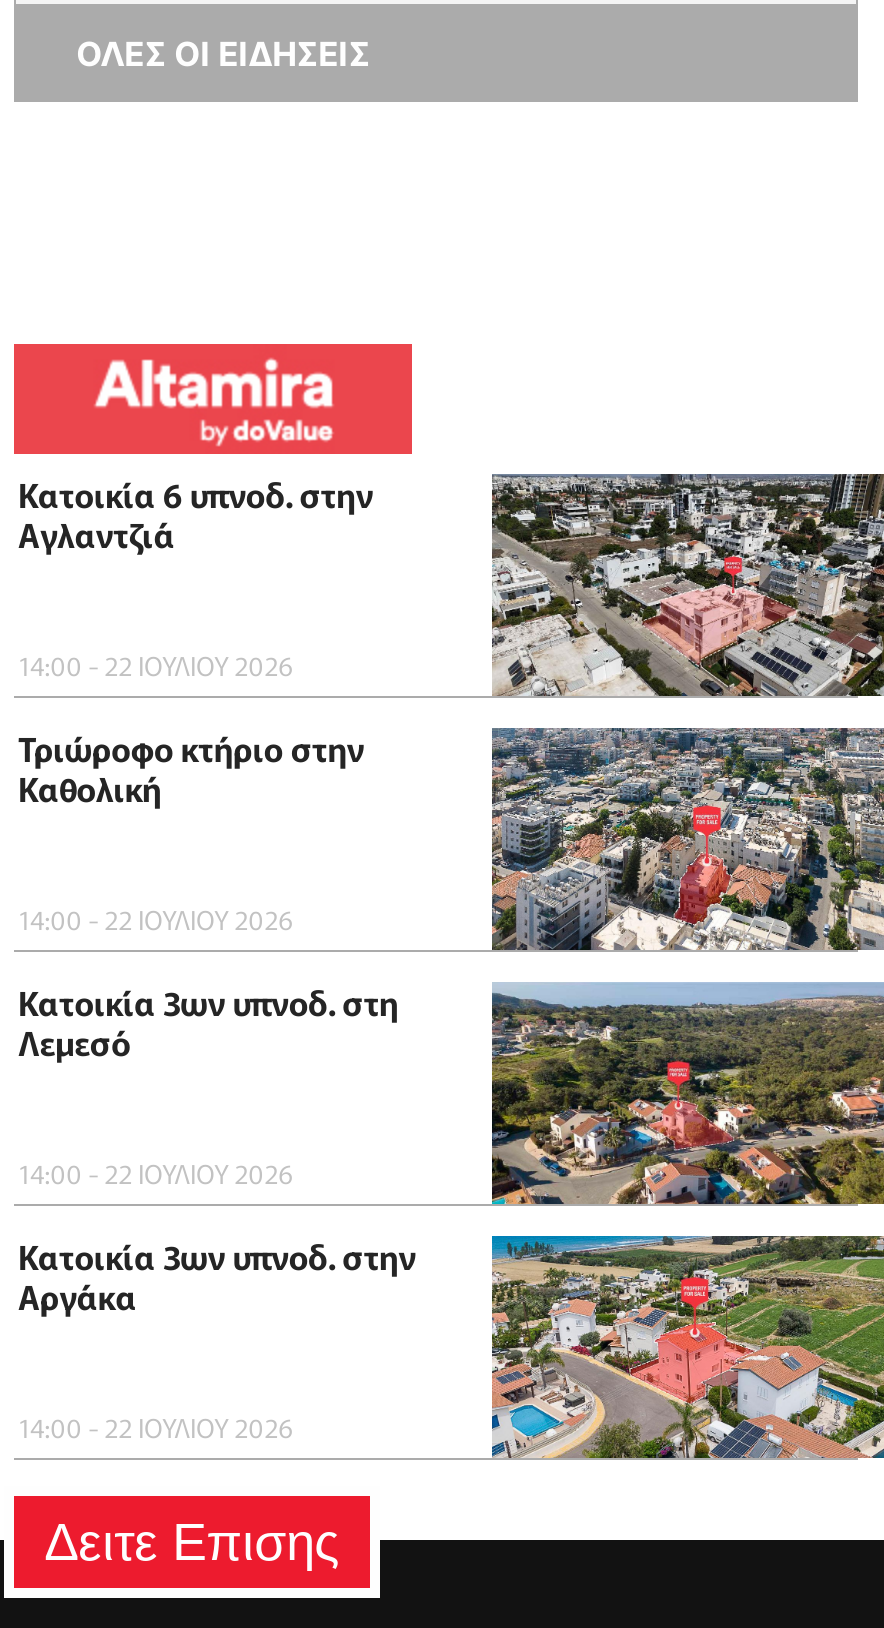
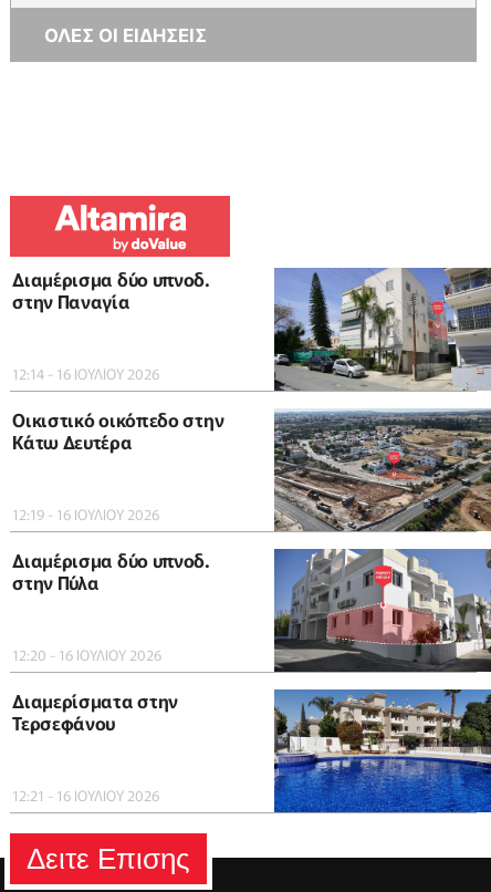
- Κατοικία 6 υπνοδ. στην
- Αγλαντζιά
+ Διαμέρισμα δύο υπνοδ.
+ στην Παναγία

- [image]
+ [image]

- 14:00 - 22 ΙΟΥΛΙΟΥ 2026
+ 12:14 - 16 ΙΟΥΛΙΟΥ 2026

- Τριώροφο κτήριο στην
- Καθολική
+ Οικιστικό οικόπεδο στην
+ Κάτω Δευτέρα

- [image]
+ [image]

- 14:00 - 22 ΙΟΥΛΙΟΥ 2026
+ 12:19 - 16 ΙΟΥΛΙΟΥ 2026

- Κατοικία 3ων υπνοδ. στη
- Λεμεσό
+ Διαμέρισμα δύο υπνοδ.
+ στην Πύλα

- [image]
+ [image]

- 14:00 - 22 ΙΟΥΛΙΟΥ 2026
+ 12:20 - 16 ΙΟΥΛΙΟΥ 2026

- Κατοικία 3ων υπνοδ. στην
- Αργάκα
+ Διαμερίσματα στην
+ Τερσεφάνου

- [image]
+ [image]

- 14:00 - 22 ΙΟΥΛΙΟΥ 2026
+ 12:21 - 16 ΙΟΥΛΙΟΥ 2026
